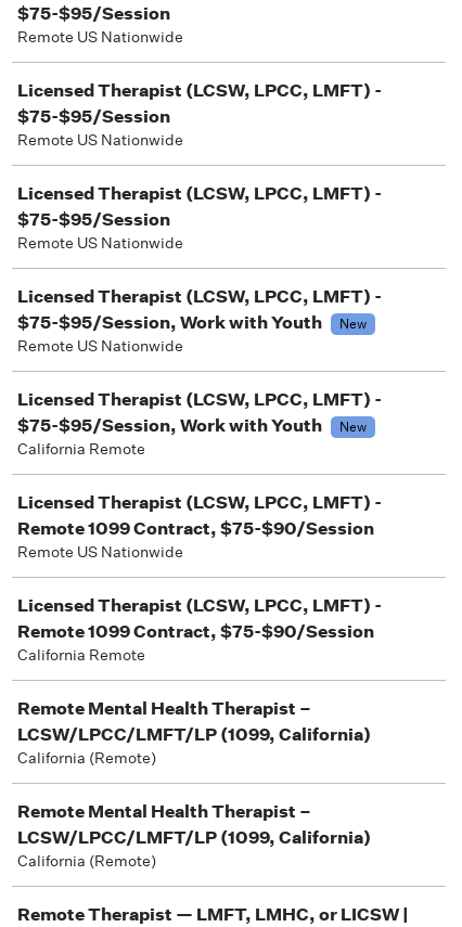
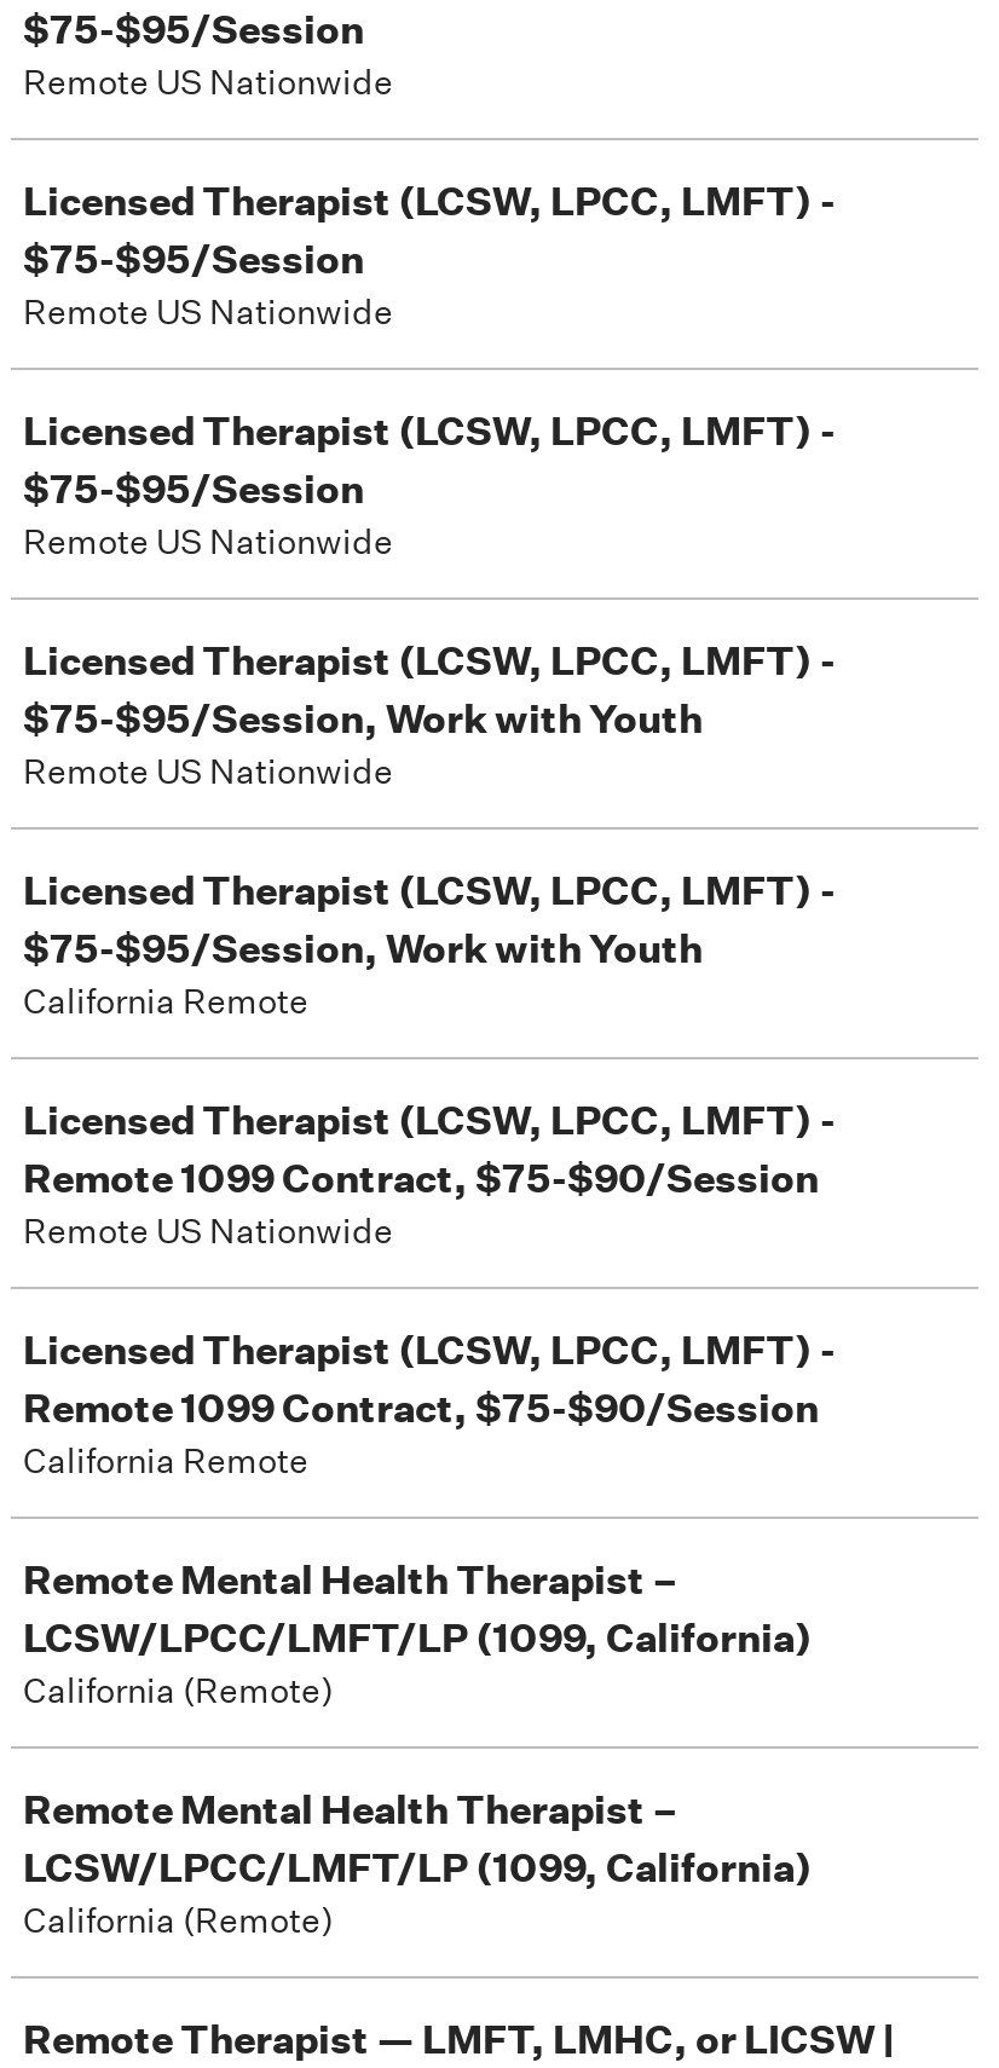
- New

- New
